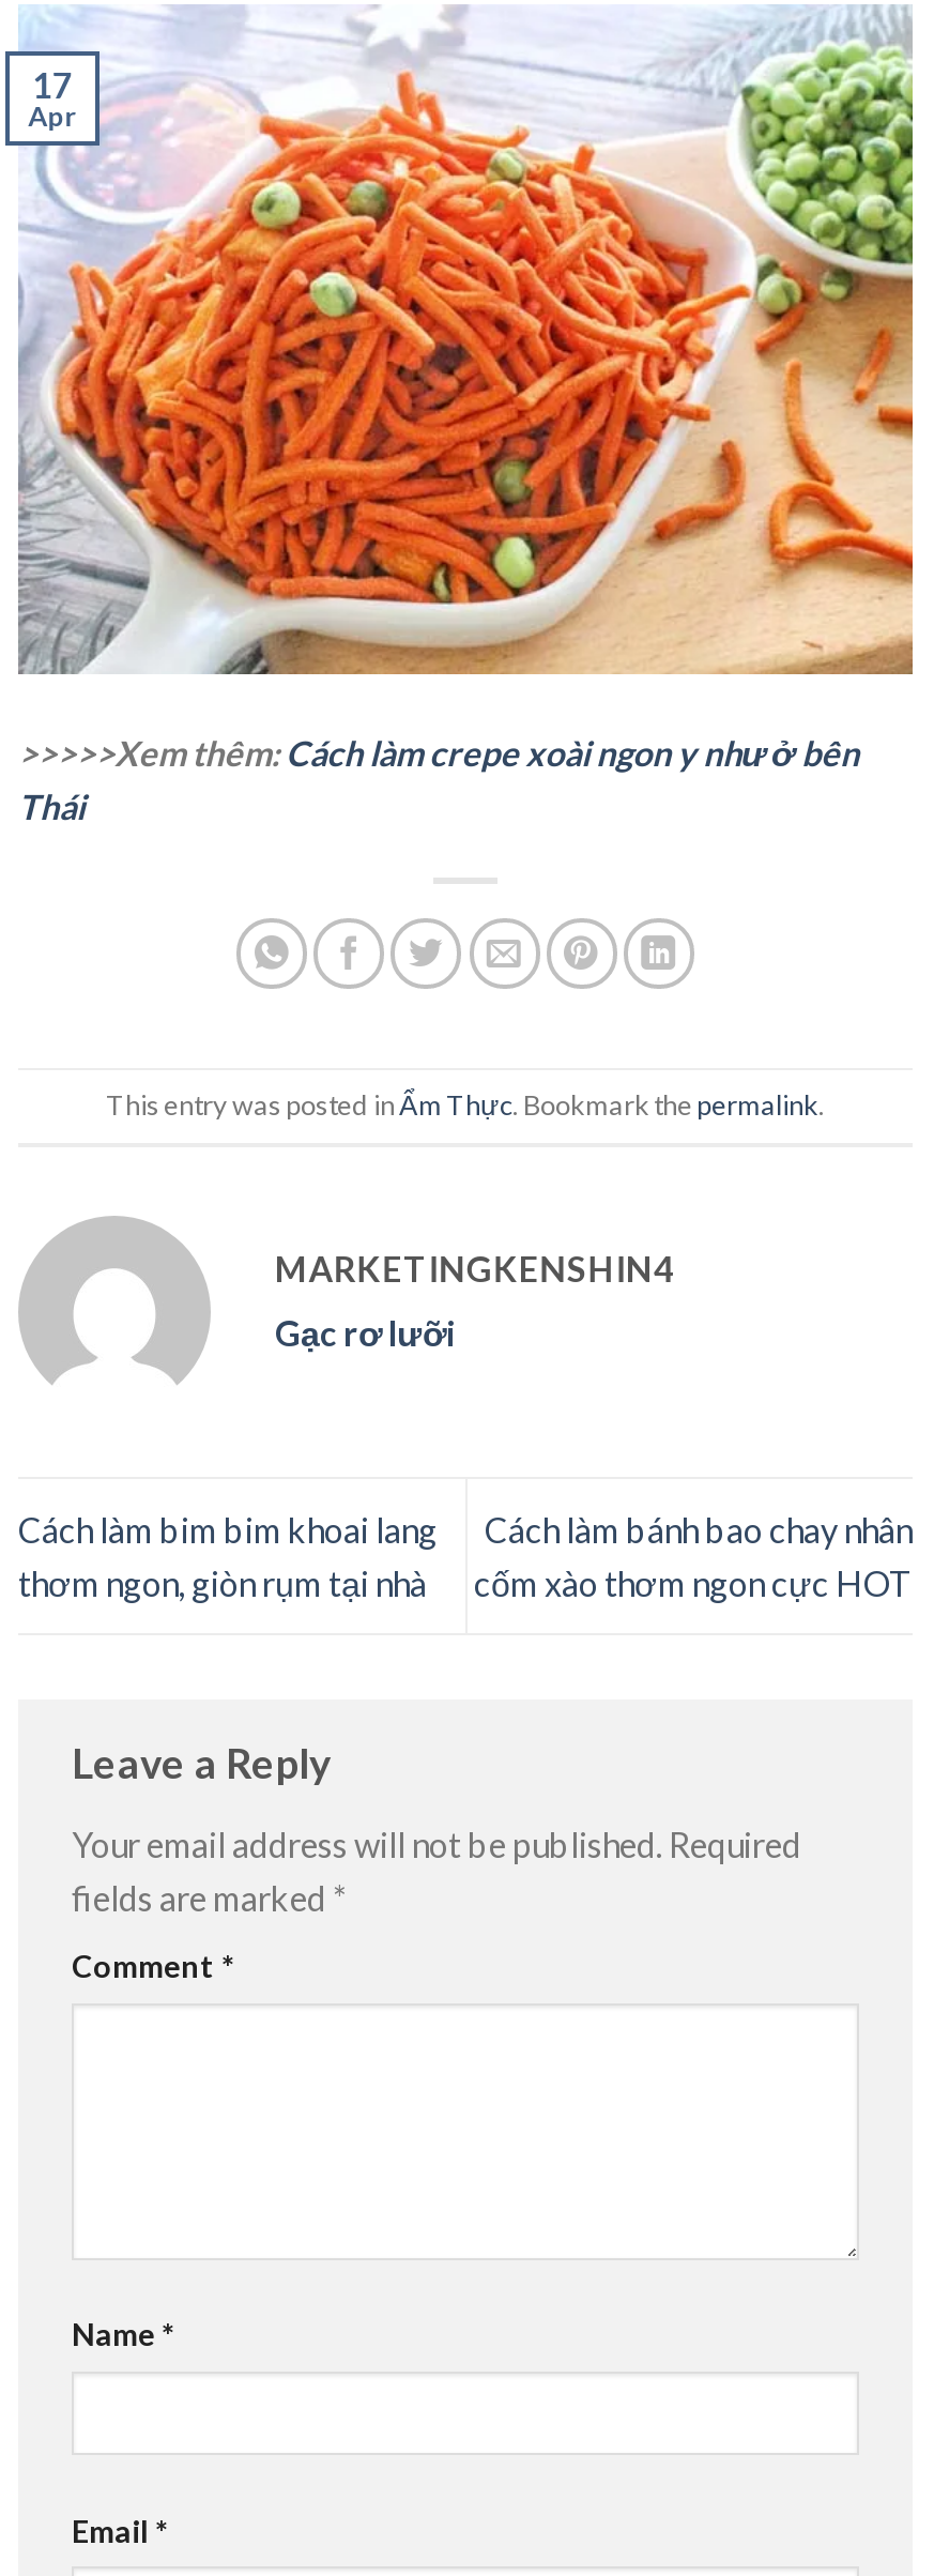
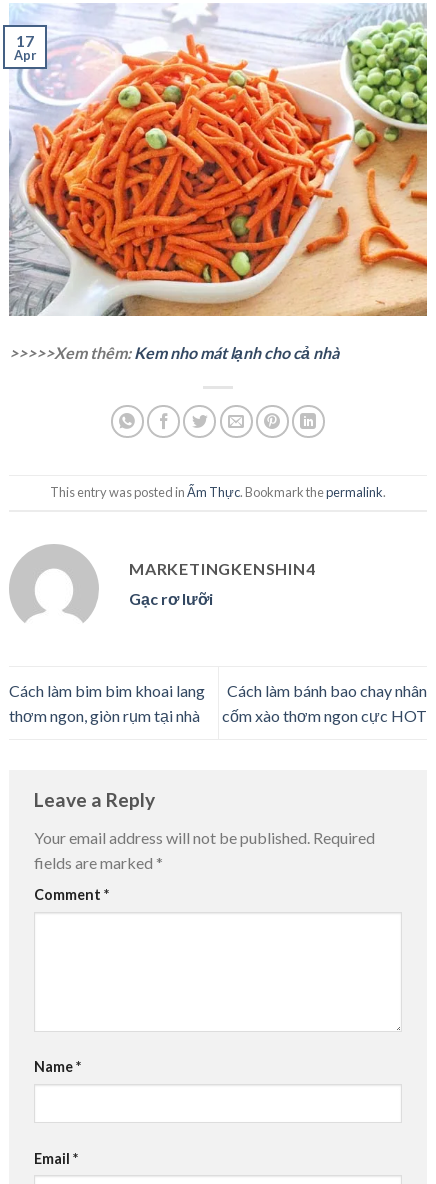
- >>>>>Xem thêm: Cách làm crepe xoài ngon y như ở bên
- Thái
+ >>>>>Xem thêm:Kem nho mát lạnh cho cả nhà
